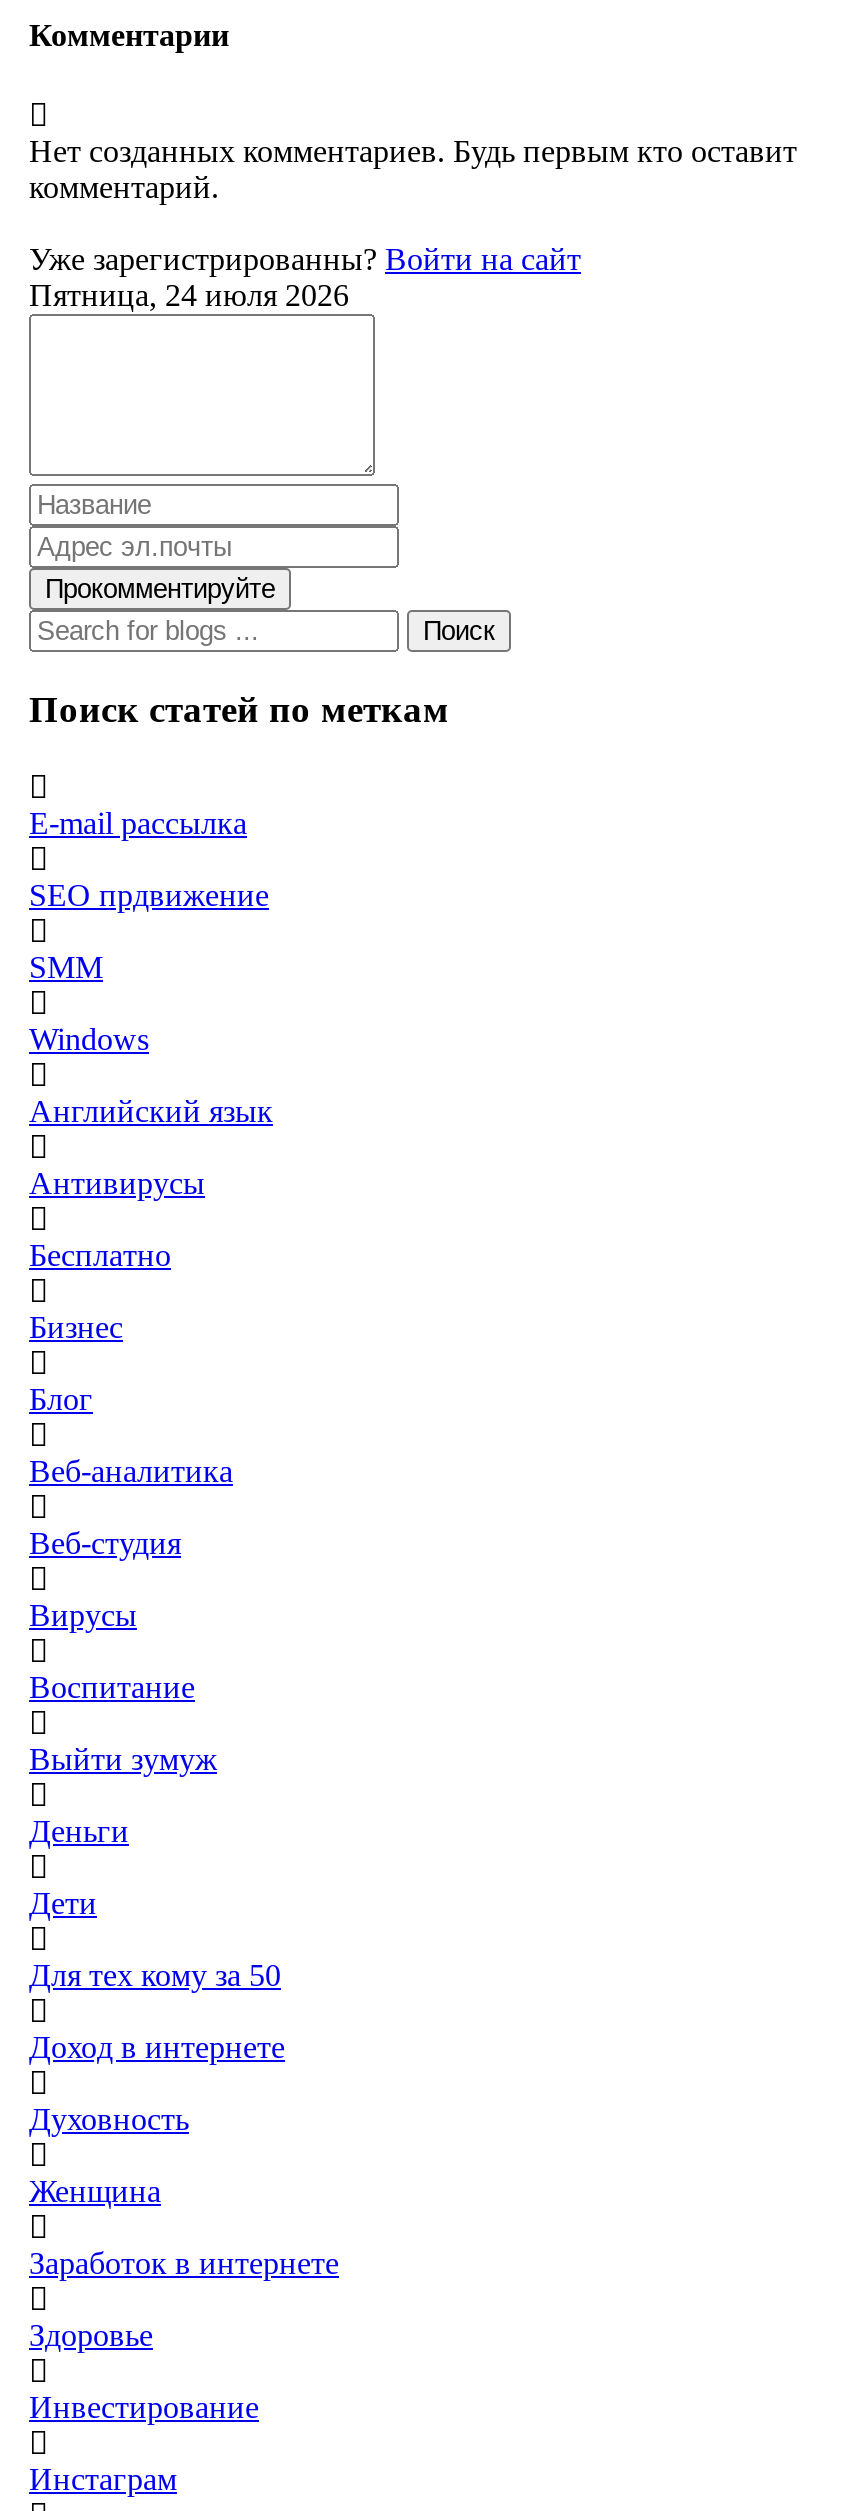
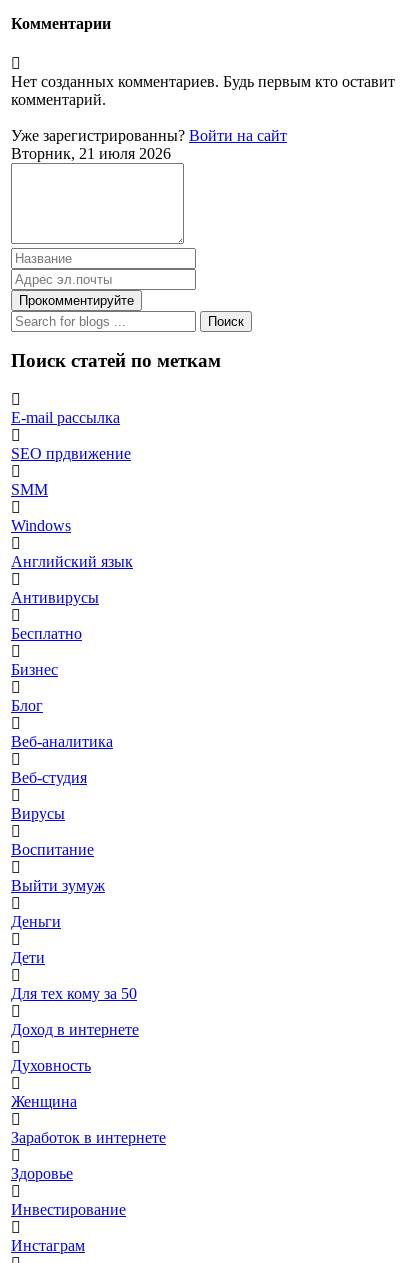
- Пятница, 24 июля 2026
+ Вторник, 21 июля 2026
